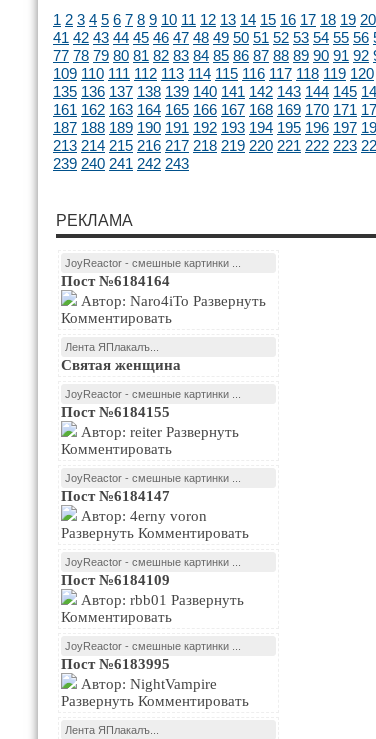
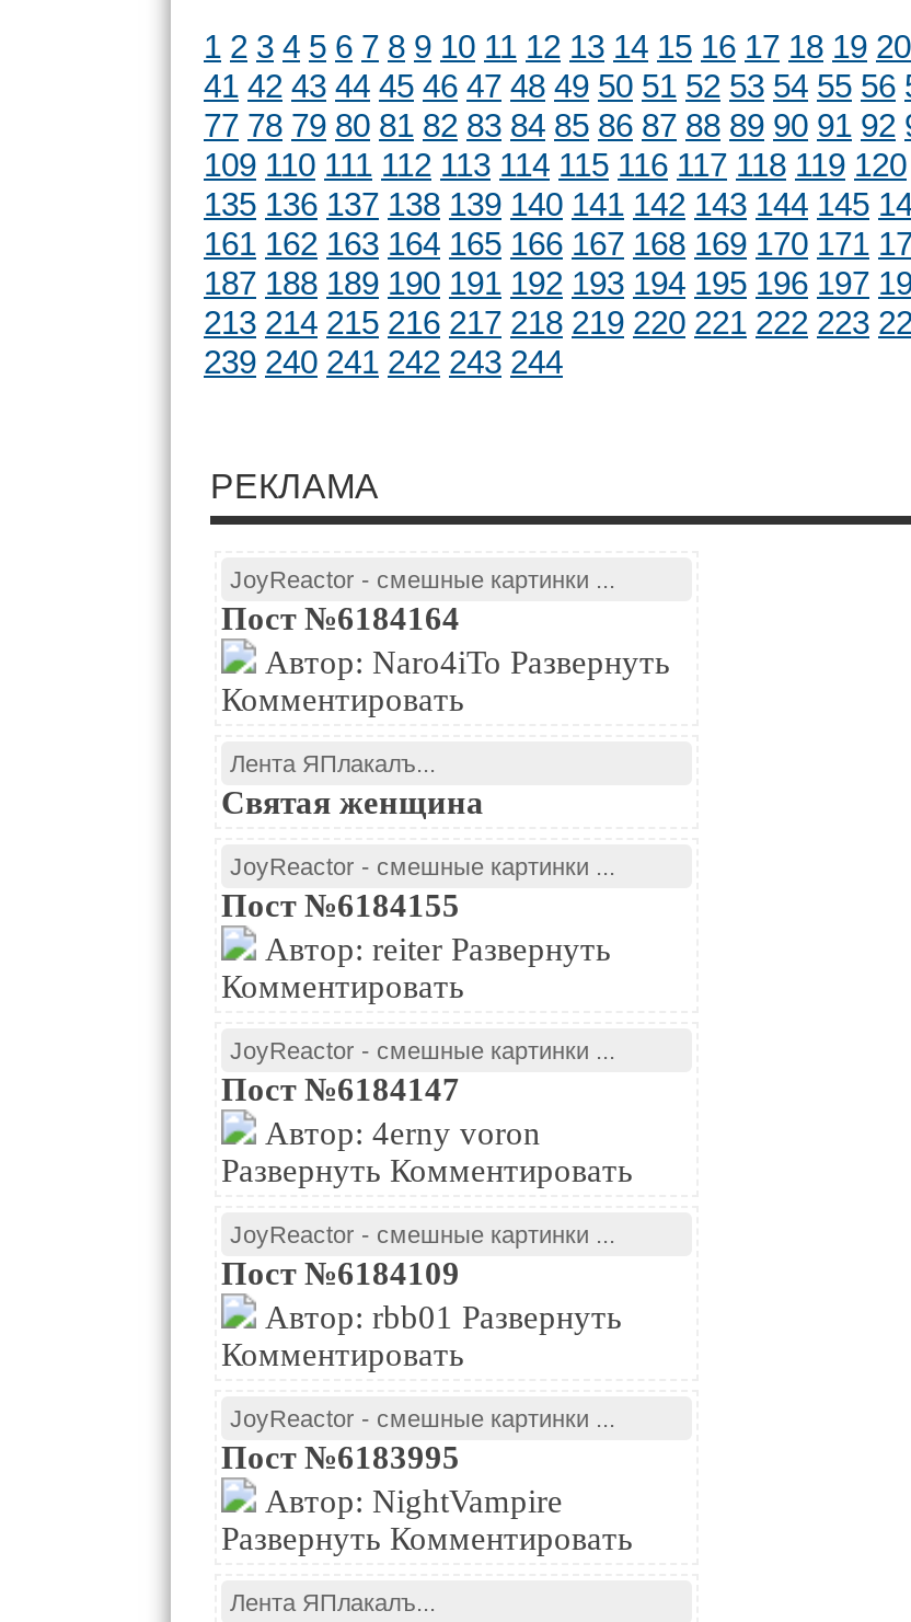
- 239 240 241 242 243
+ 239 240 241 242 243 244
